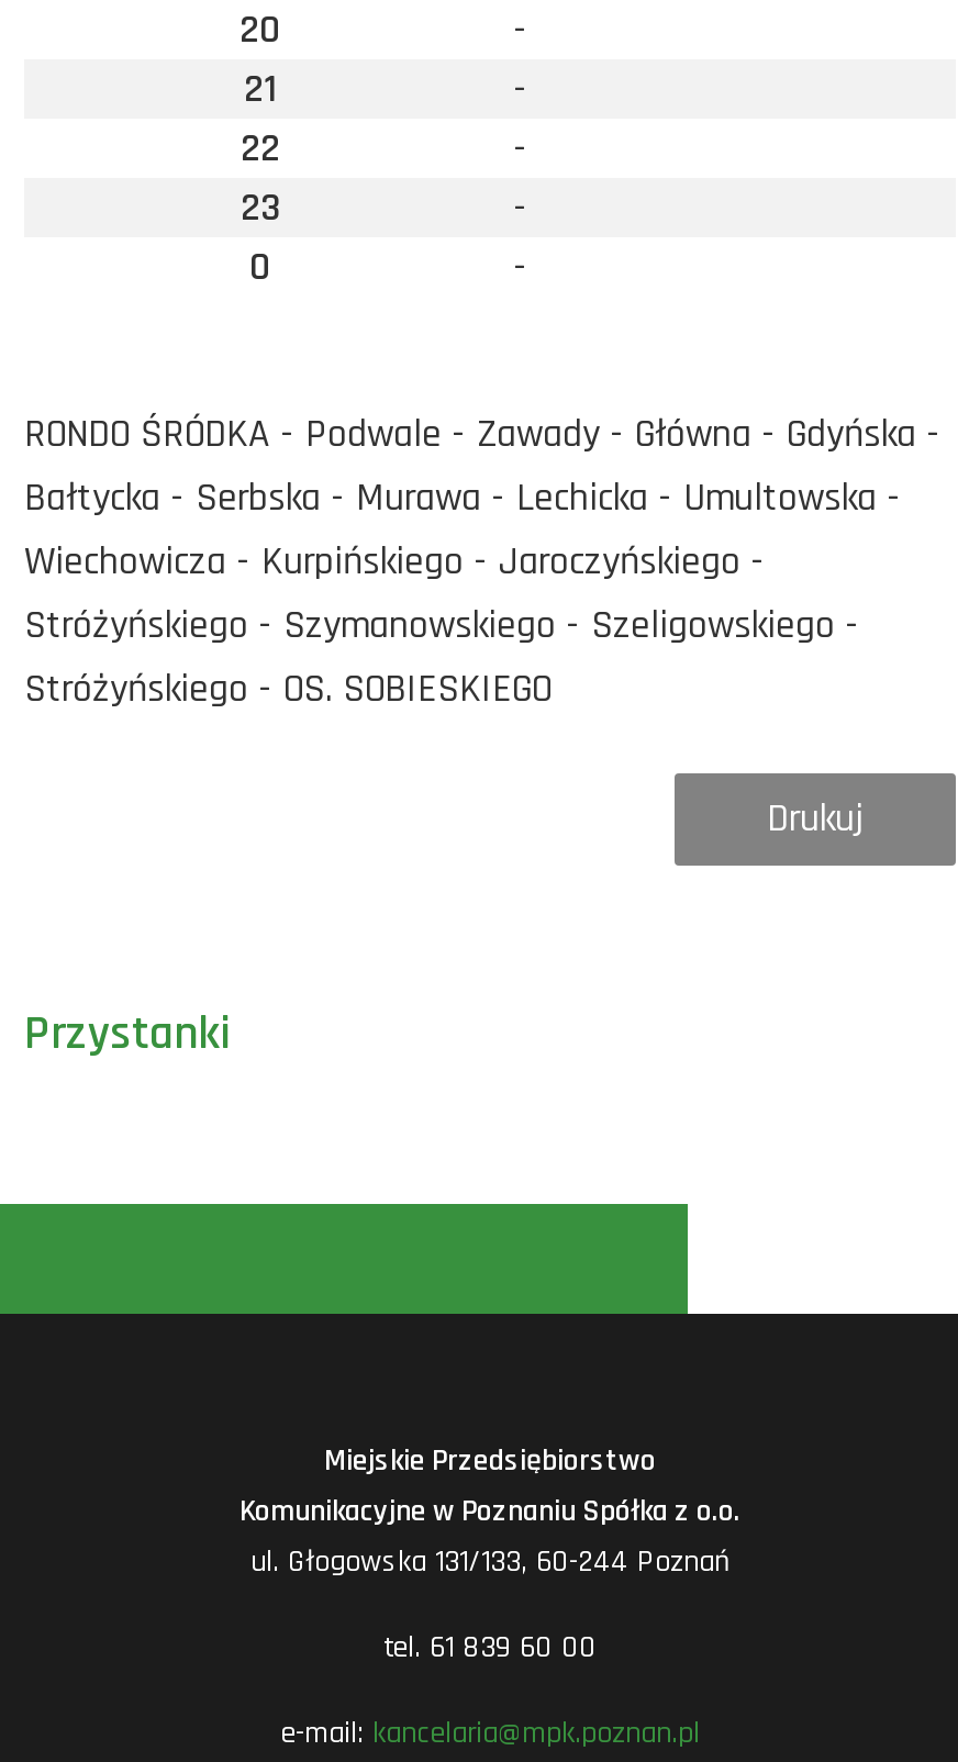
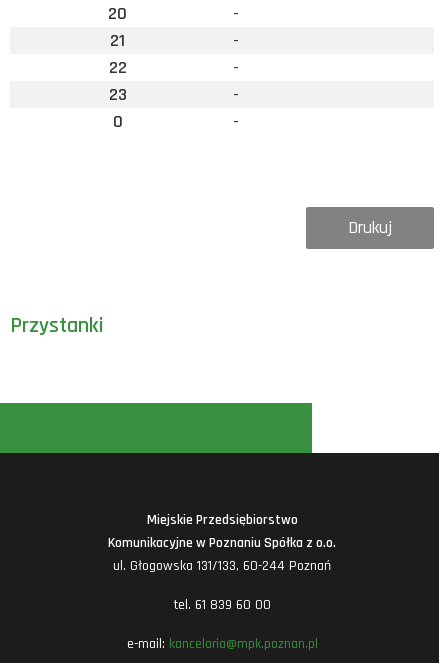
- RONDO ŚRÓDKA - Podwale - Zawady - Główna - Gdyńska -
- Bałtycka - Serbska - Murawa - Lechicka - Umultowska -
- Wiechowicza - Kurpińskiego - Jaroczyńskiego -
- Stróżyńskiego - Szymanowskiego - Szeligowskiego -
- Stróżyńskiego - OS. SOBIESKIEGO
